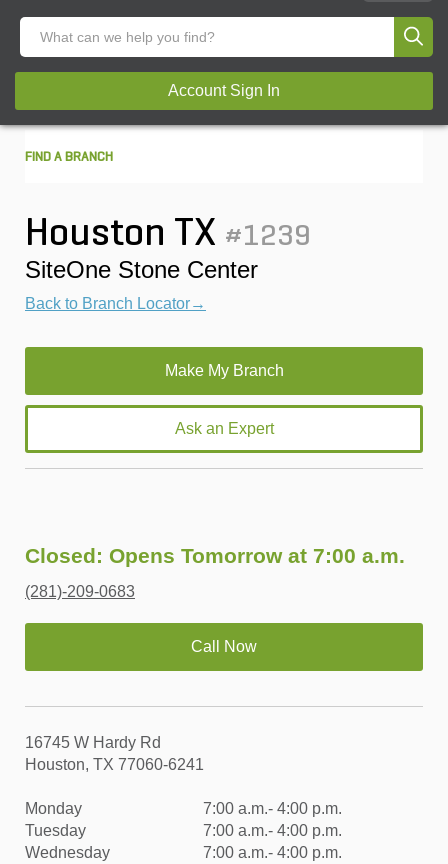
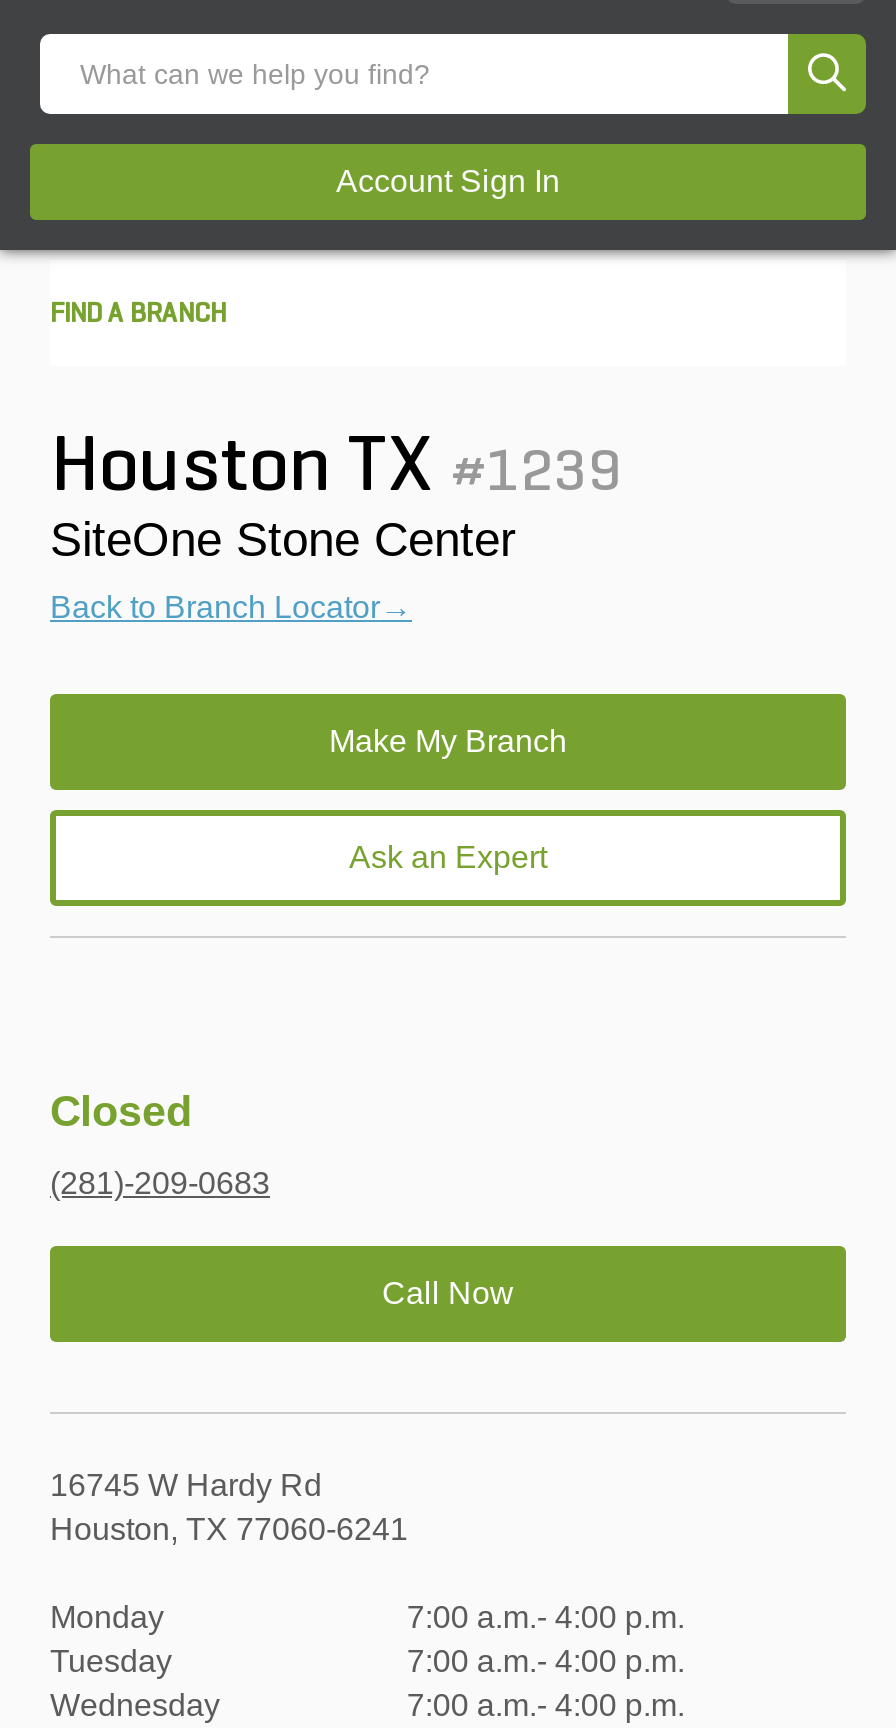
- Closed: Opens Tomorrow at 7:00 a.m.
+ Closed
